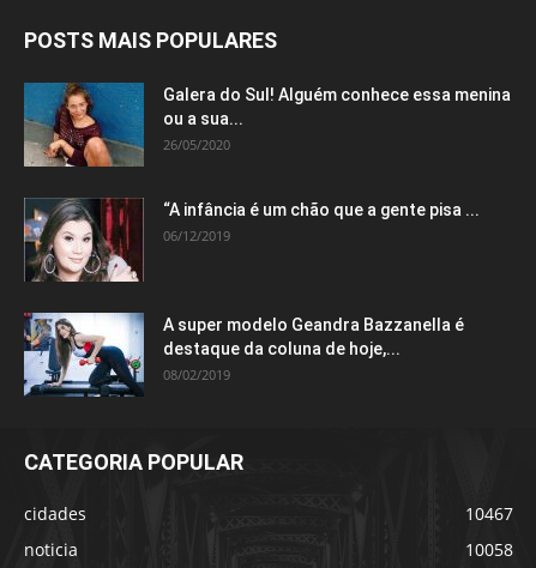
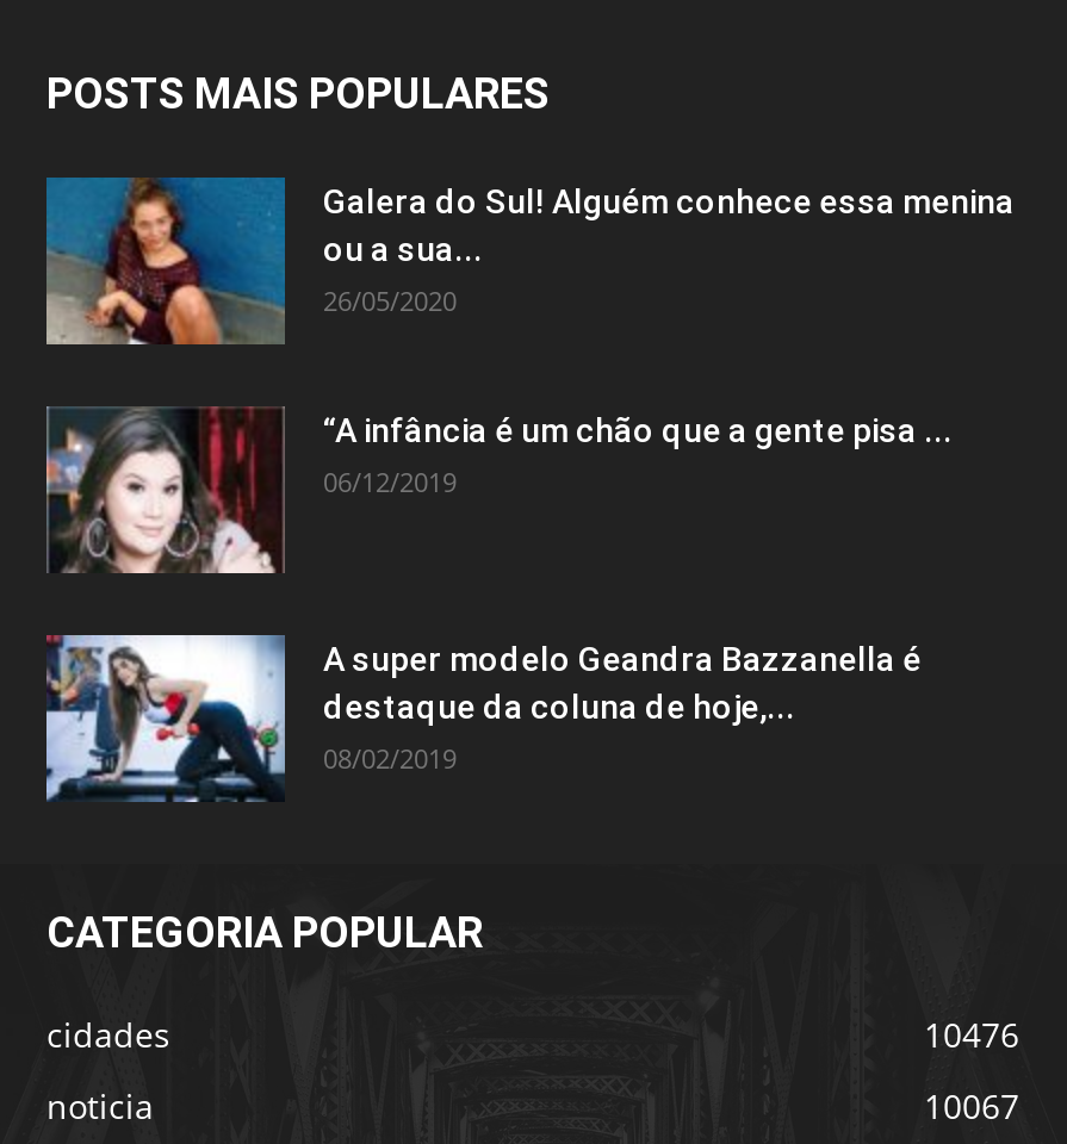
- 10467
+ 10476

- 10058
+ 10067
